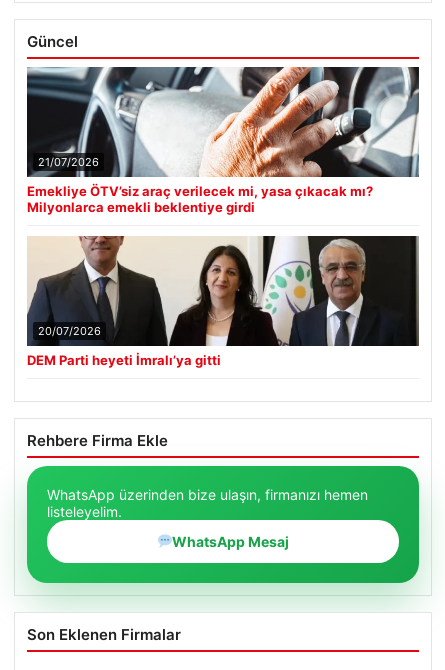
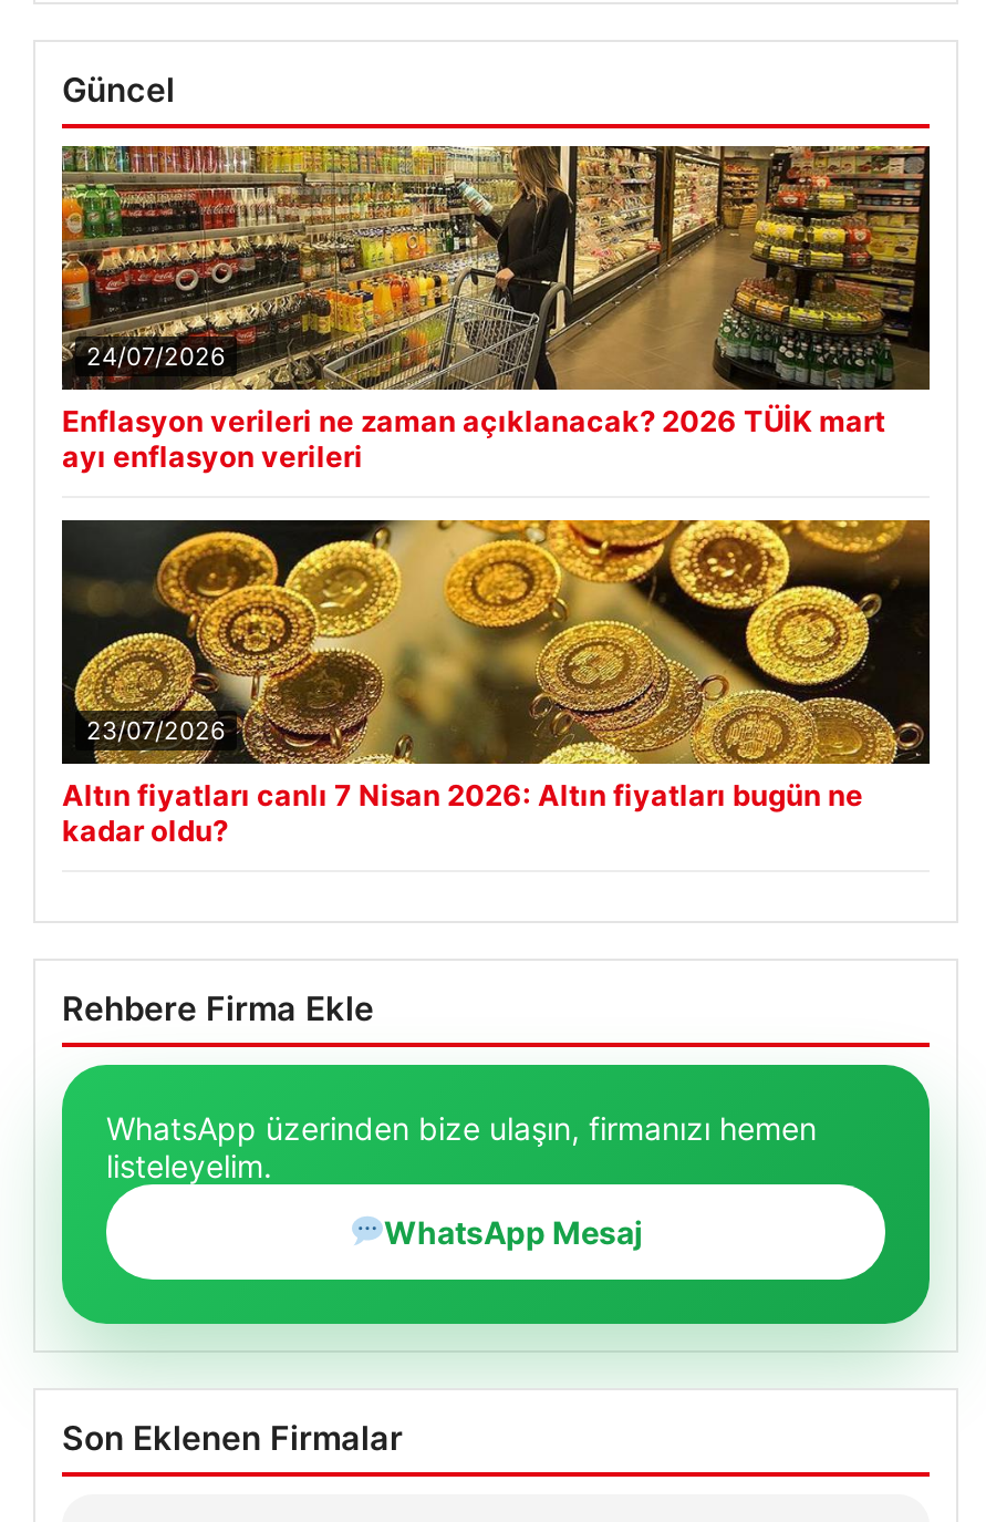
- [image]
- 21/07/2026
+ [image]
+ 24/07/2026

- Emekliye ÖTV’siz araç verilecek mi, yasa çıkacak mı?
- Milyonlarca emekli beklentiye girdi
+ Enflasyon verileri ne zaman açıklanacak? 2026 TÜİK mart
+ ayı enflasyon verileri

- [image]
- 20/07/2026
+ [image]
+ 23/07/2026

- DEM Parti heyeti İmralı’ya gitti
+ Altın fiyatları canlı 7 Nisan 2026: Altın fiyatları bugün ne
+ kadar oldu?
